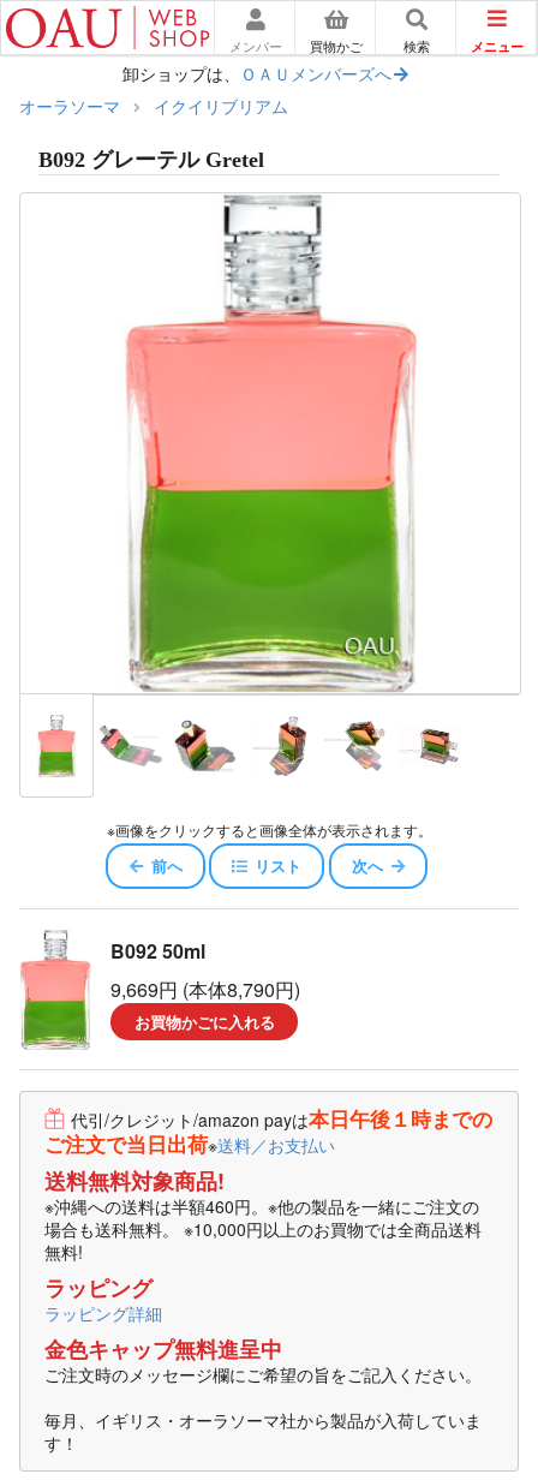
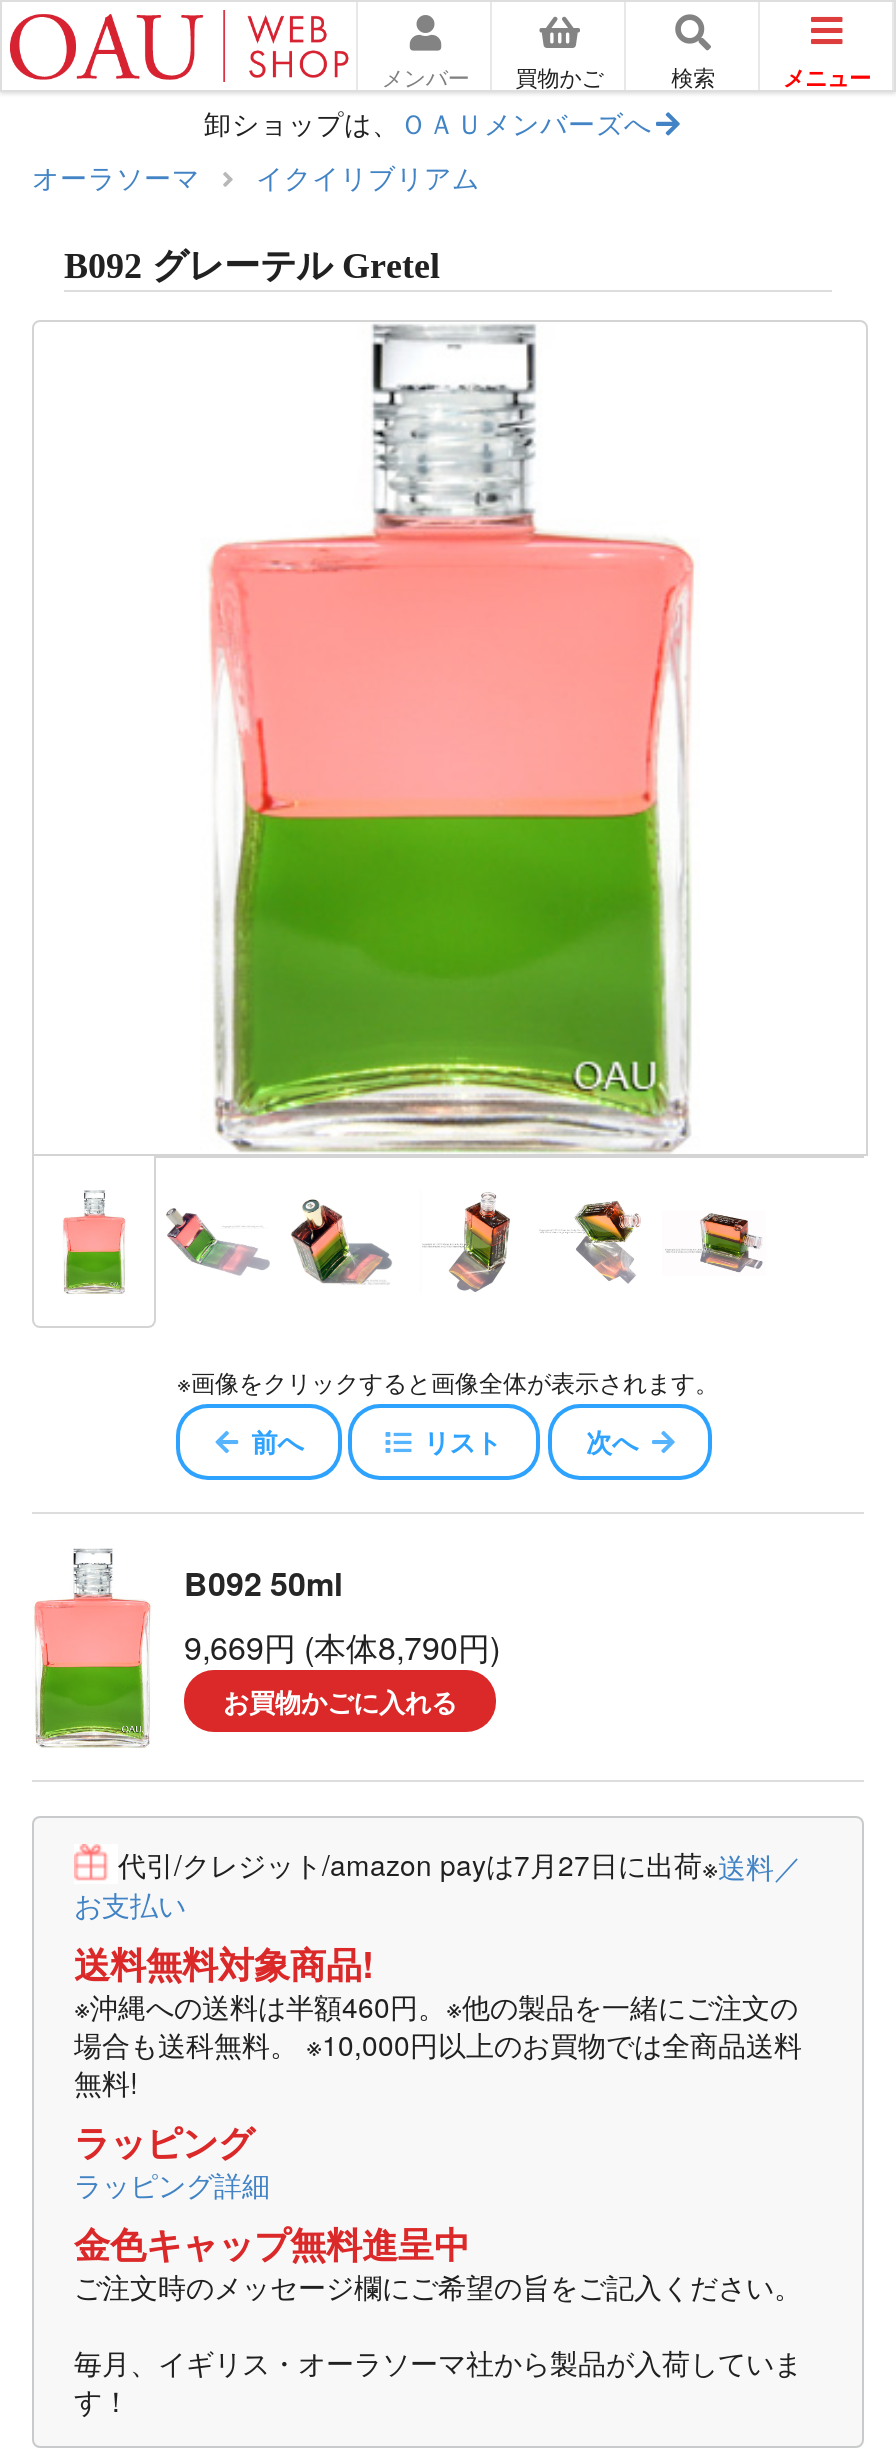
- 代引/クレジット/amazon payは本日午後１時までの
- ご注文で当日出荷※送料／お支払い
+ 代引/クレジット/amazon payは7月27日に出荷※送料／
+ お支払い
